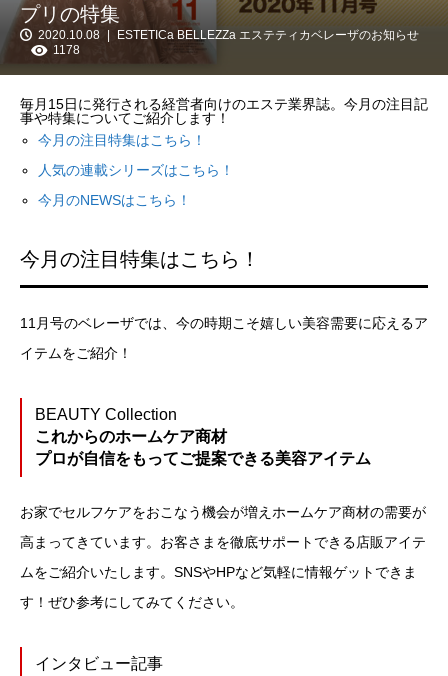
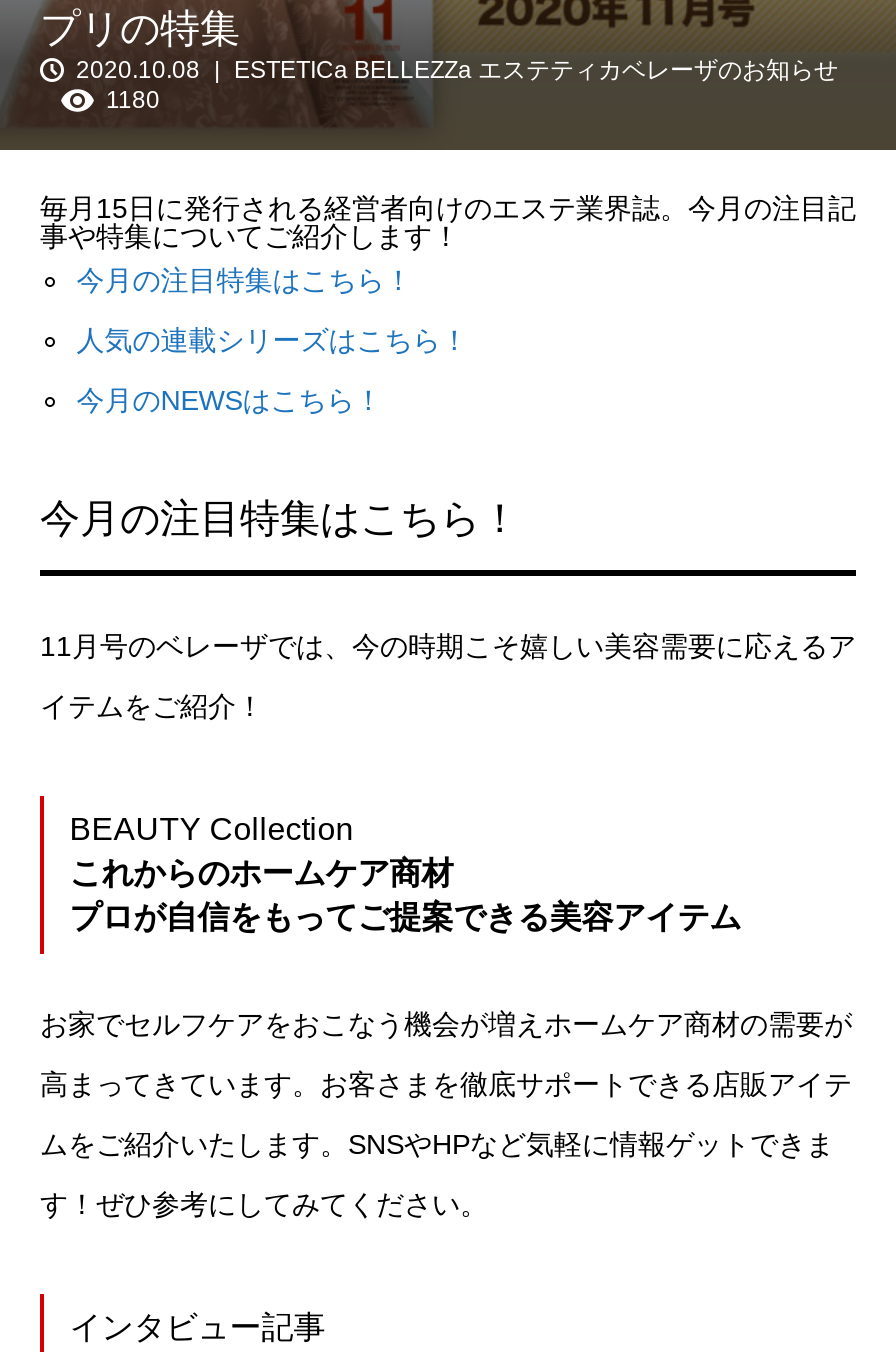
- 1178
+ 1180
